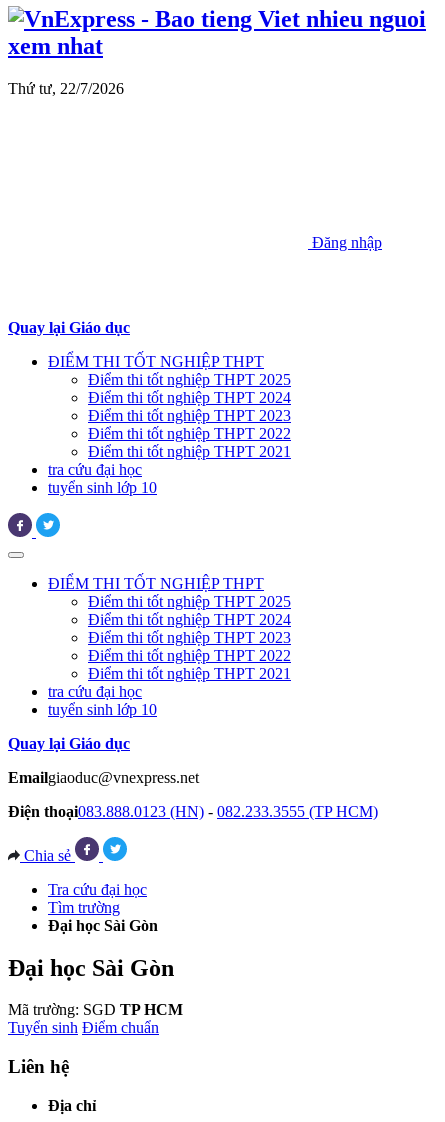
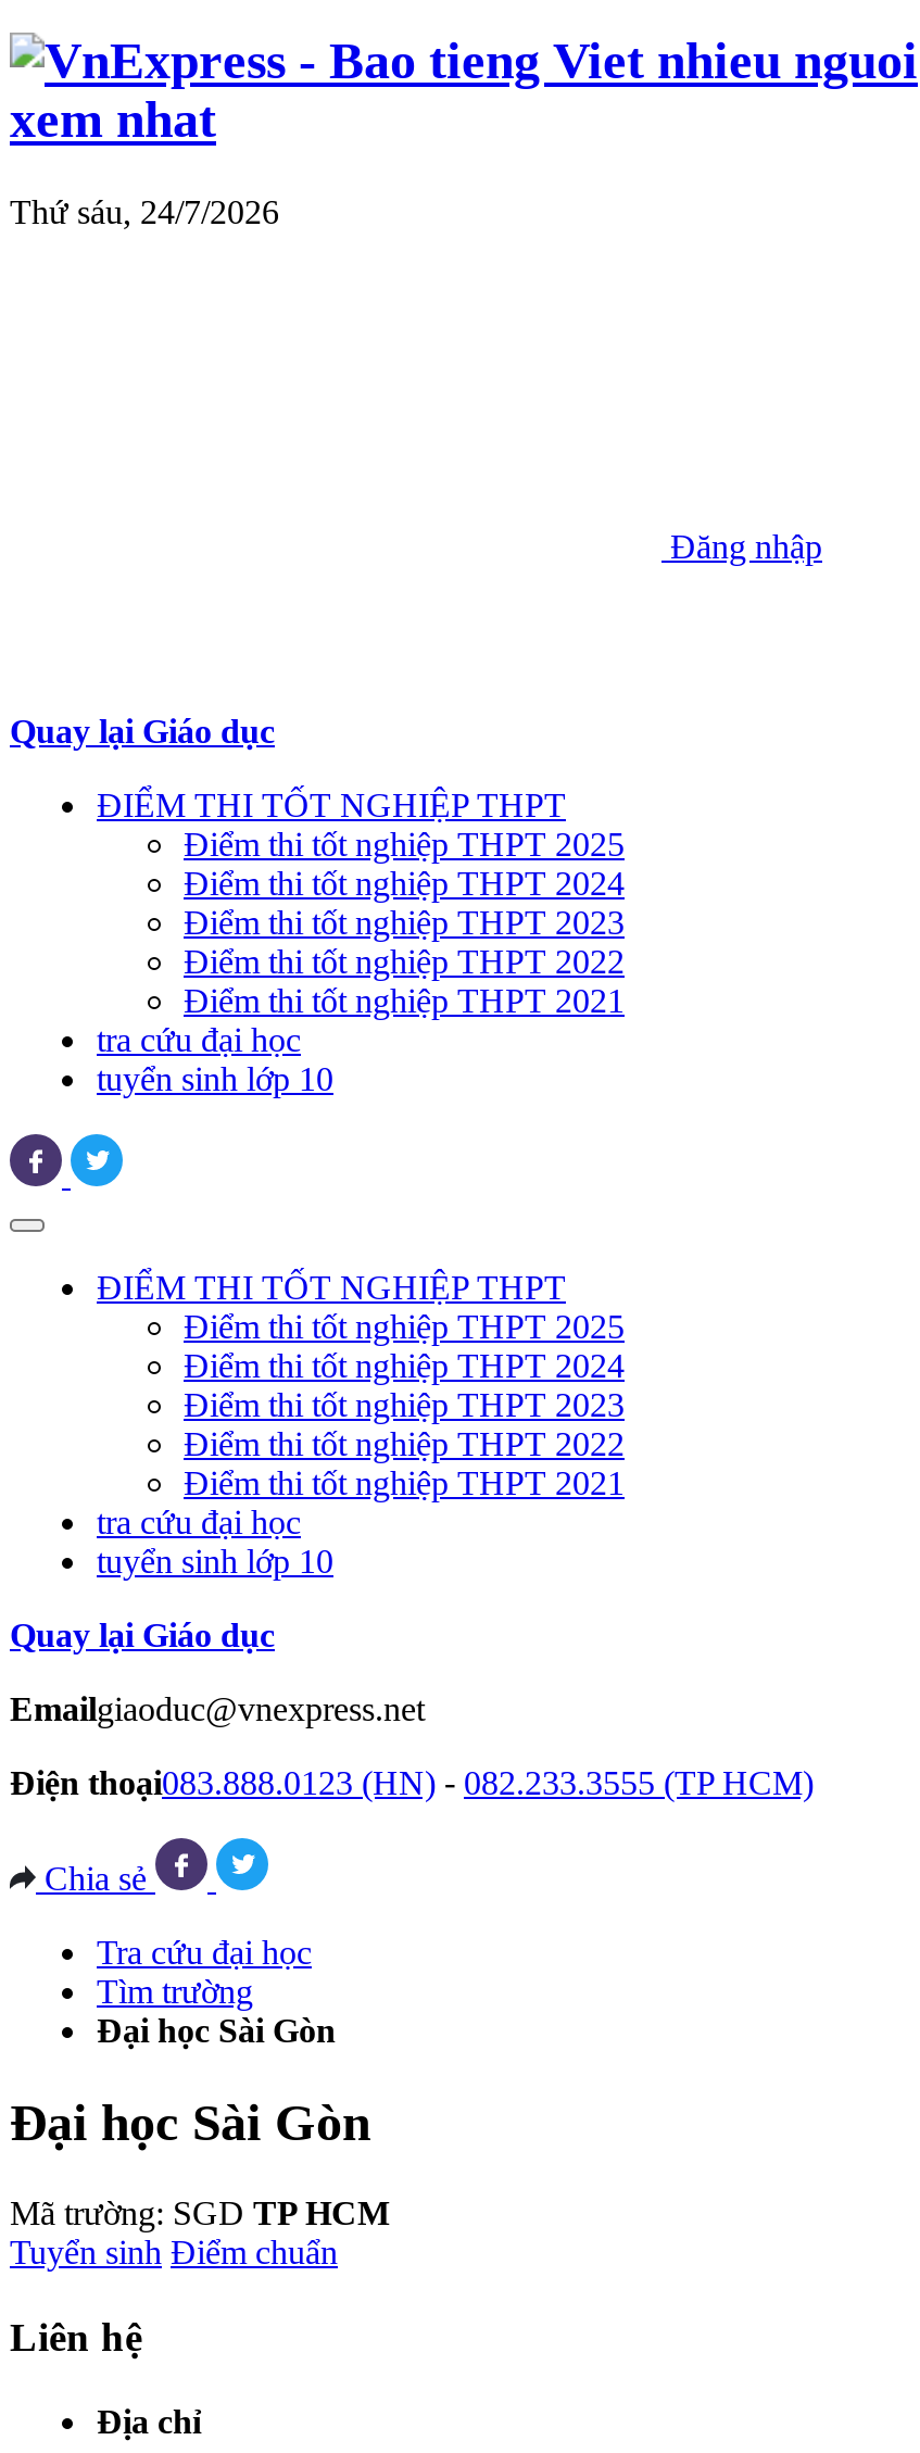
- Thứ tư, 22/7/2026
+ Thứ sáu, 24/7/2026
